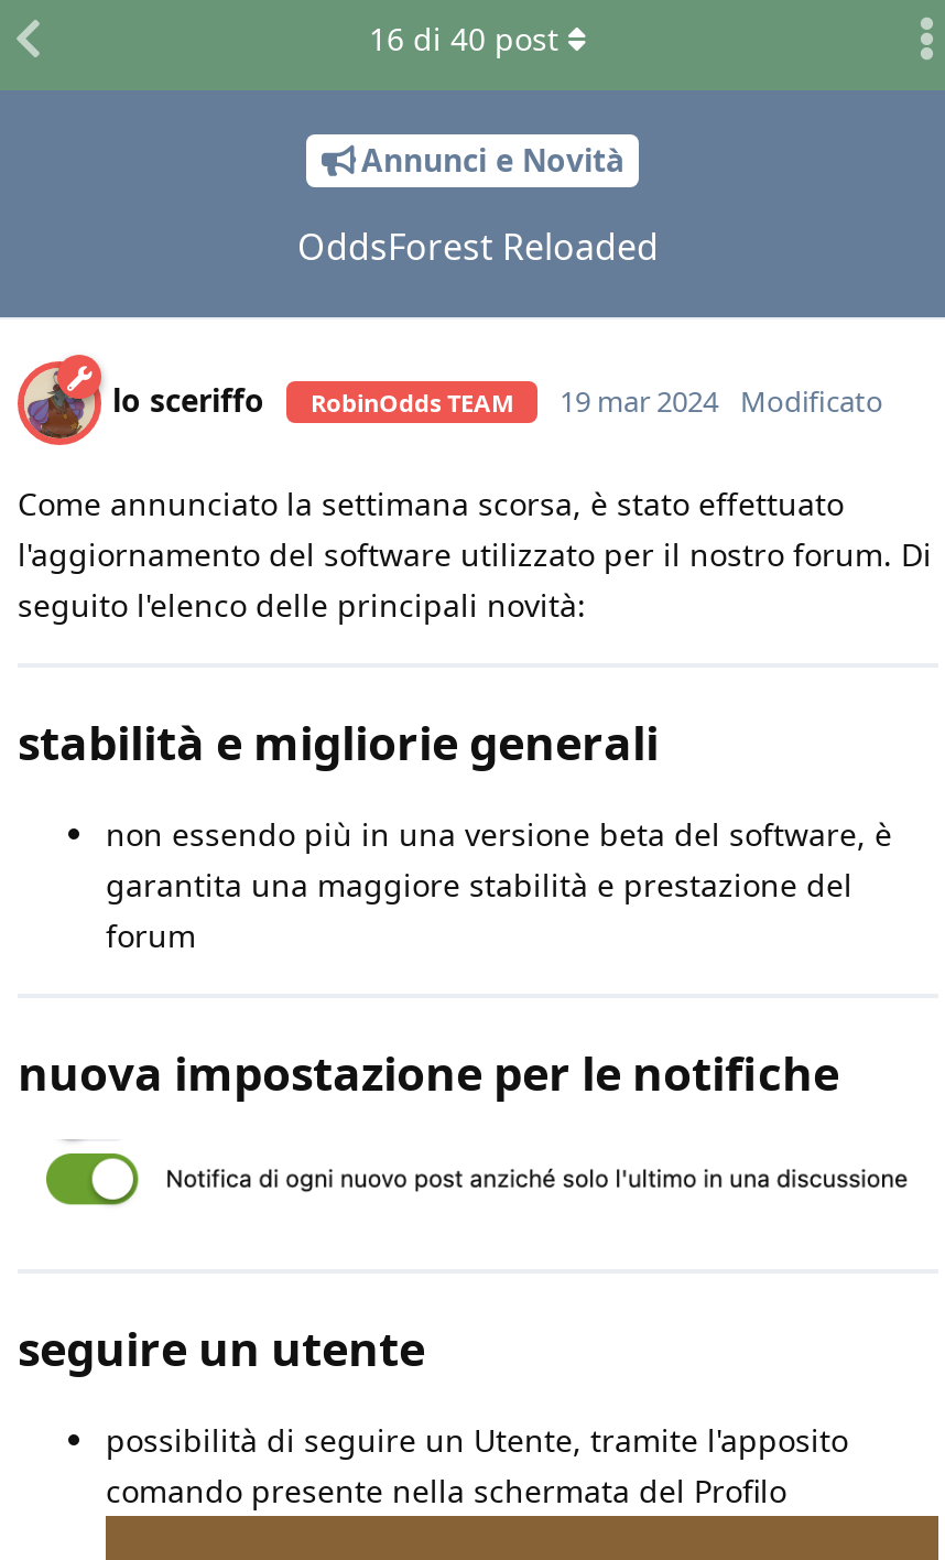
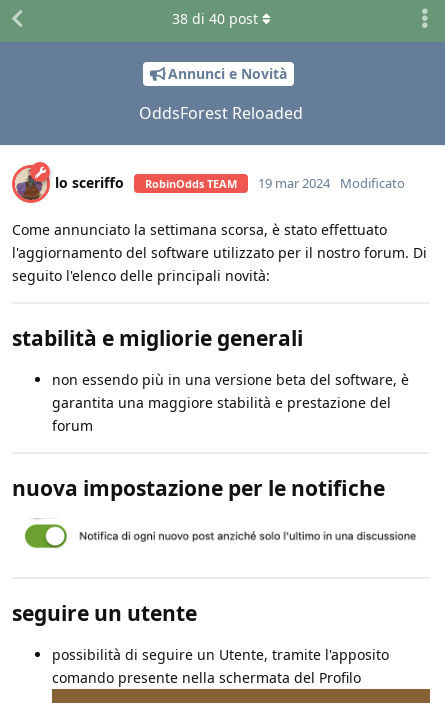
- 16 di 40 post
+ 38 di 40 post
